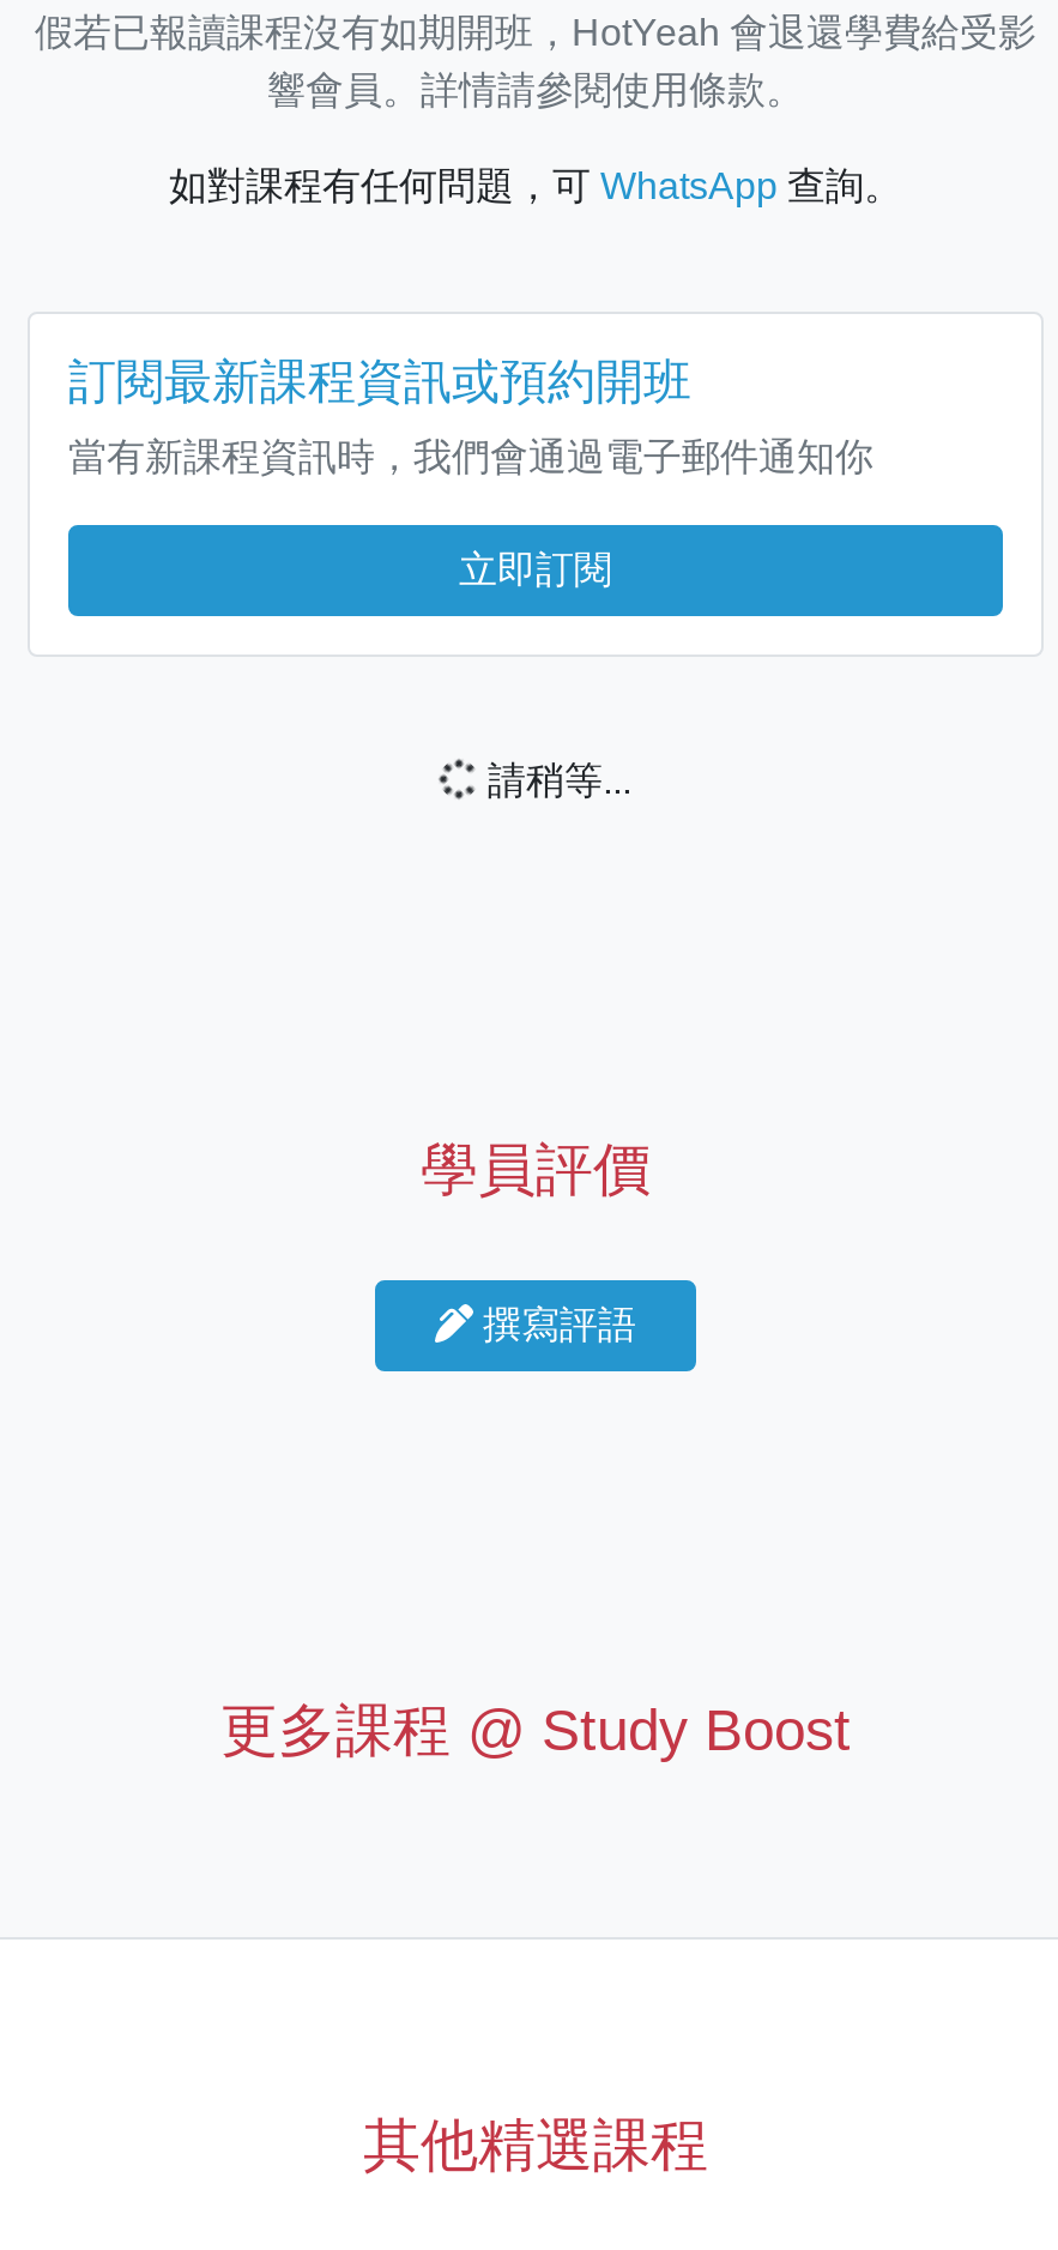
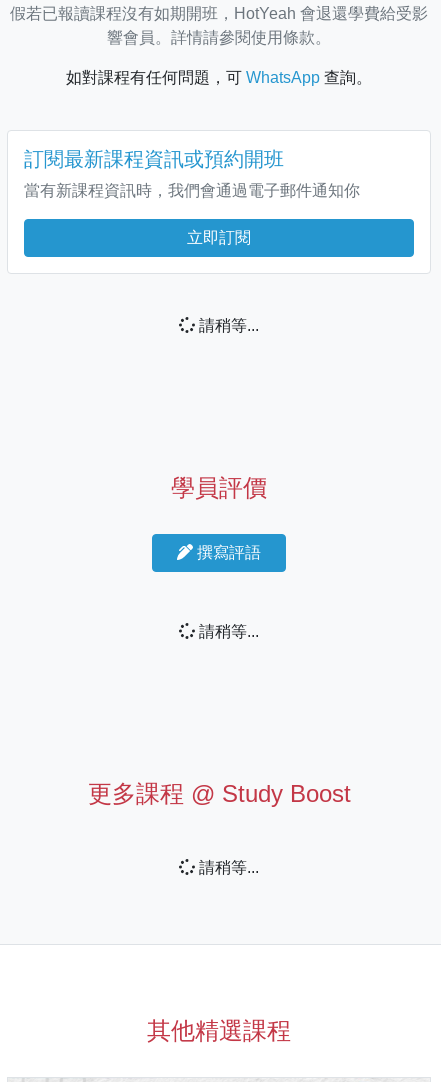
+ 請稍等...

+ 請稍等...
